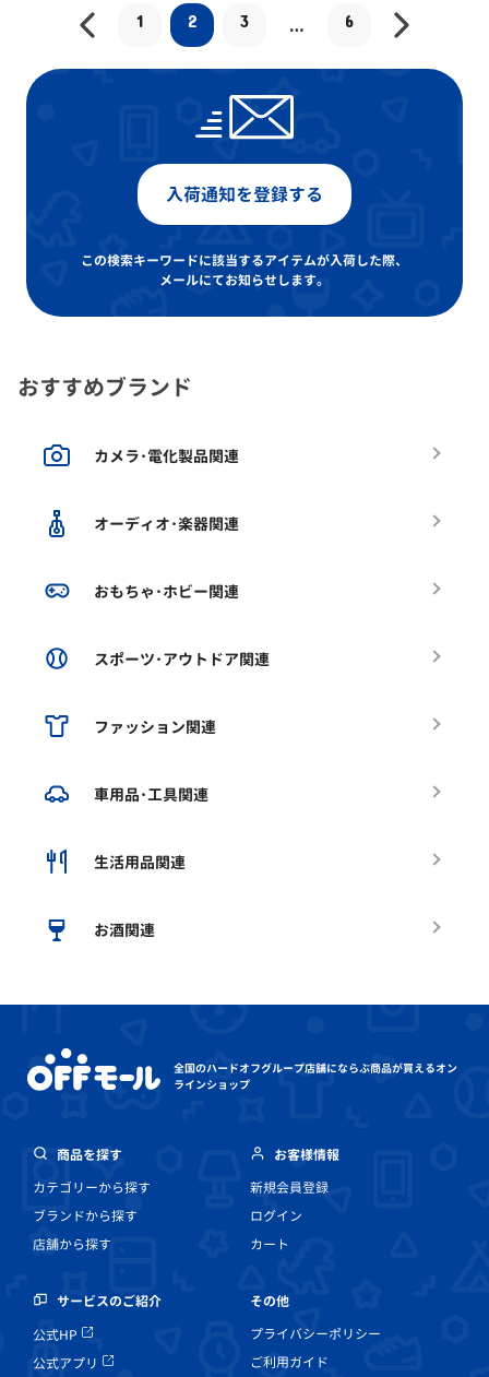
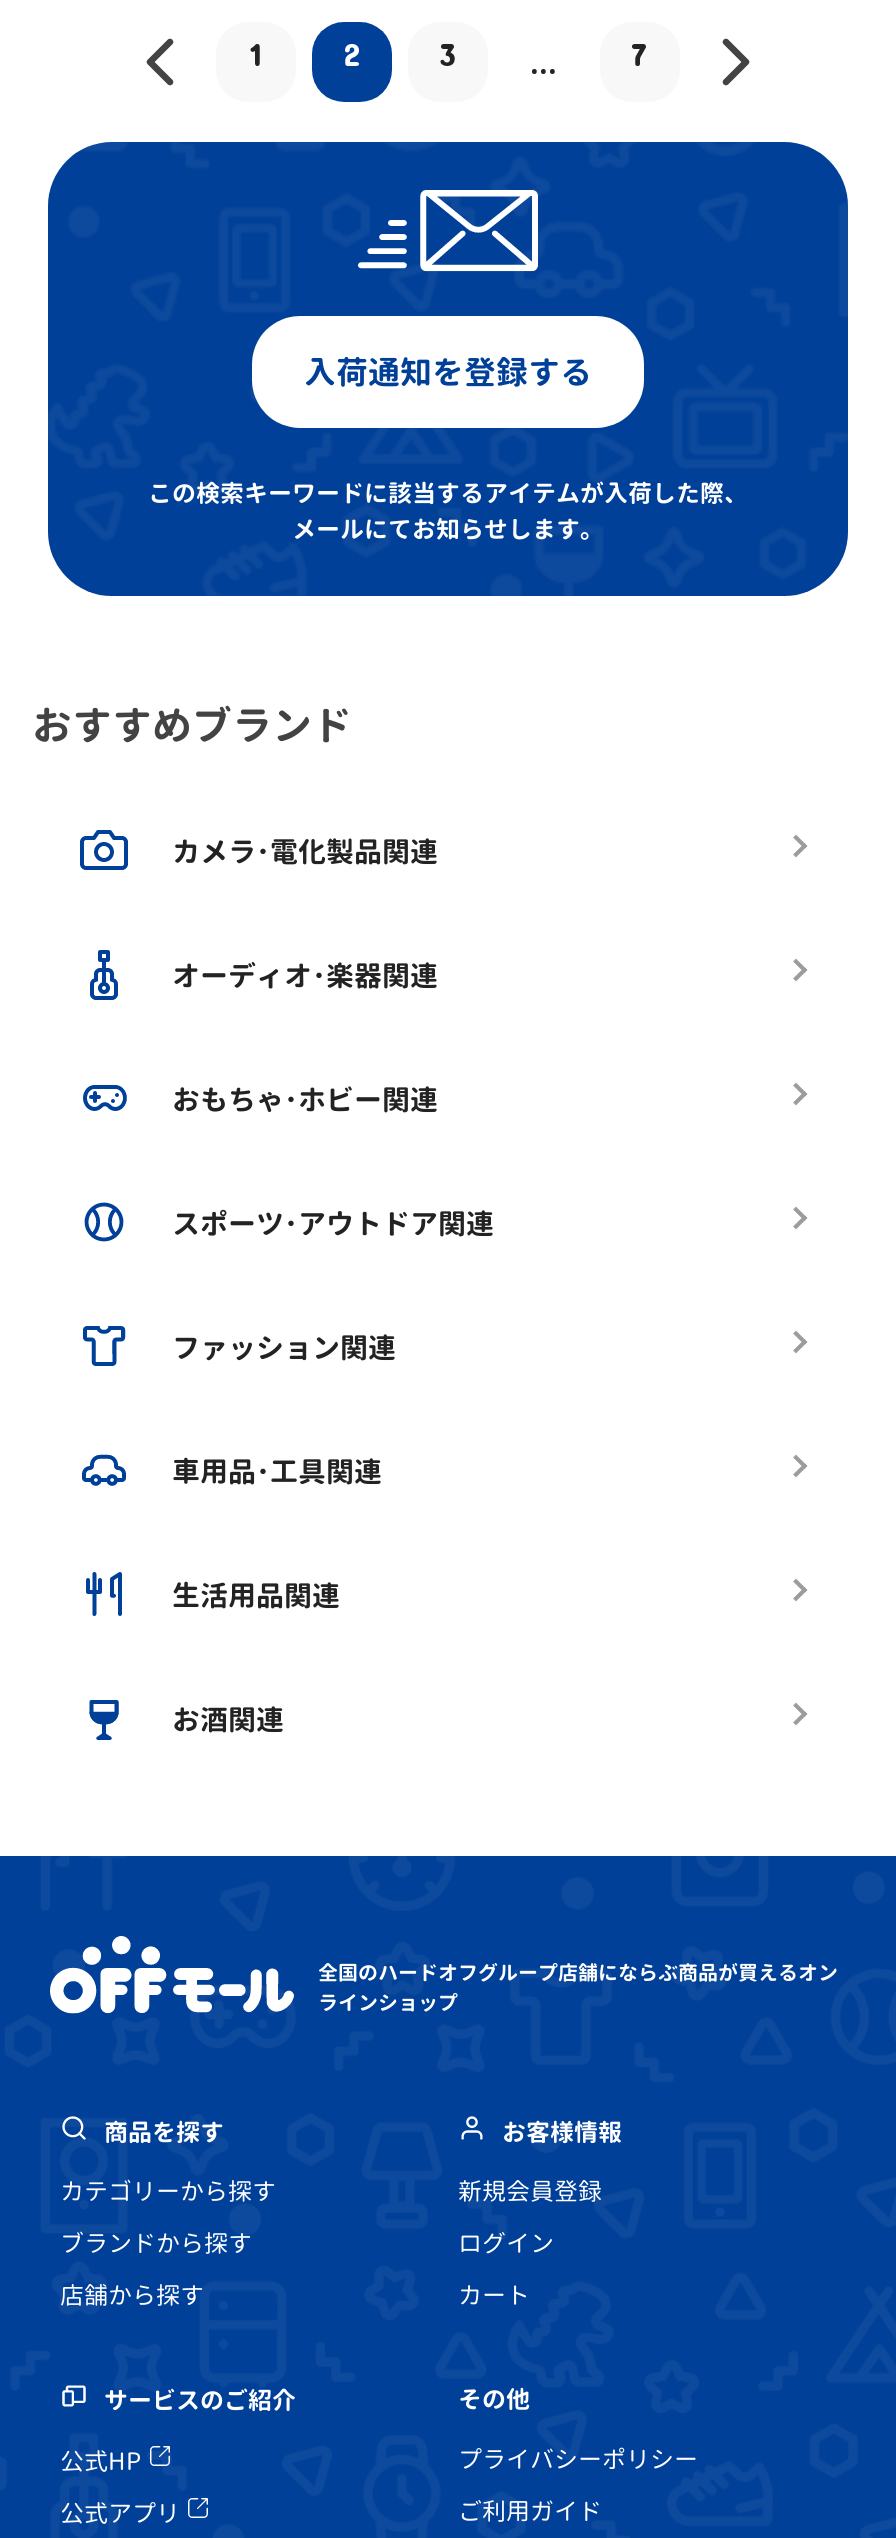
- 6
+ 7
